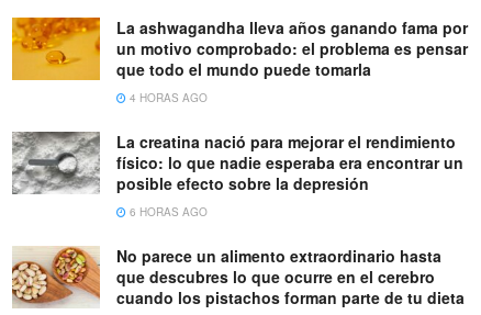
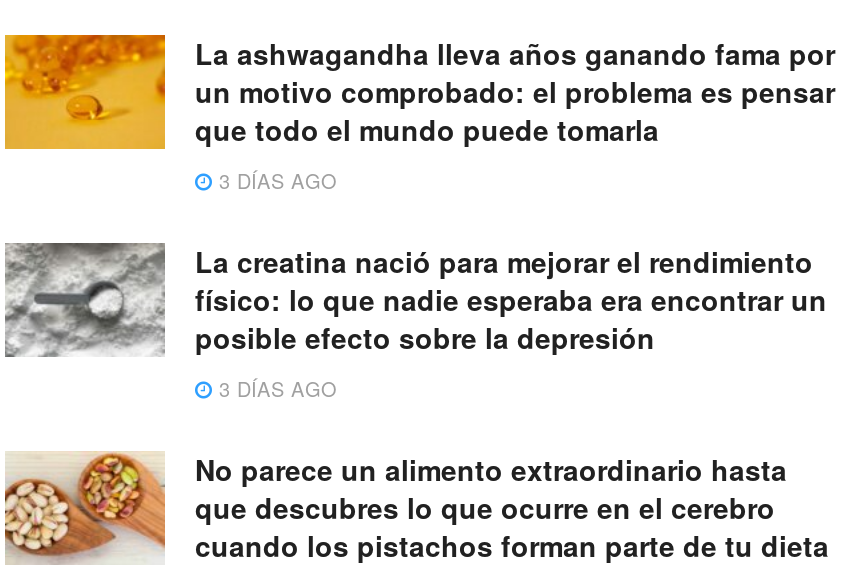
- 4 HORAS AGO
+ 3 DÍAS AGO

- 6 HORAS AGO
+ 3 DÍAS AGO
